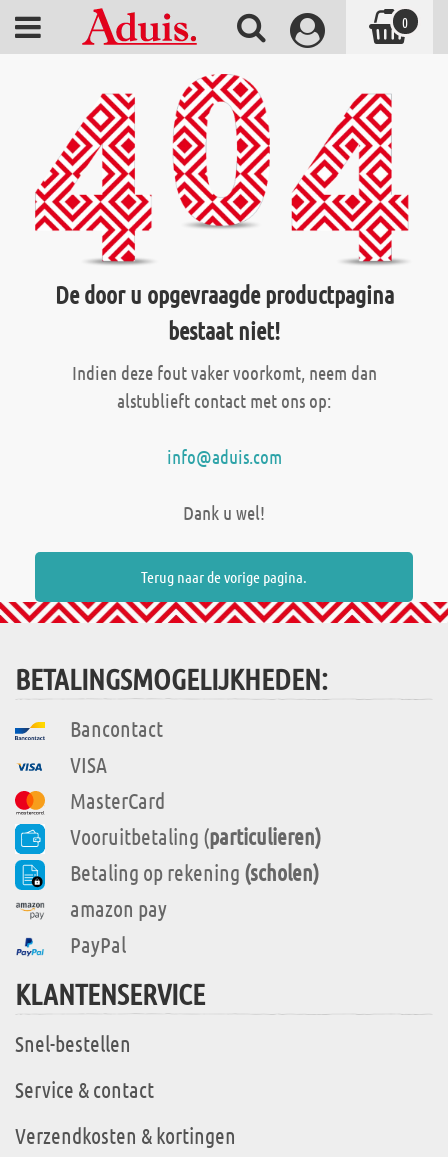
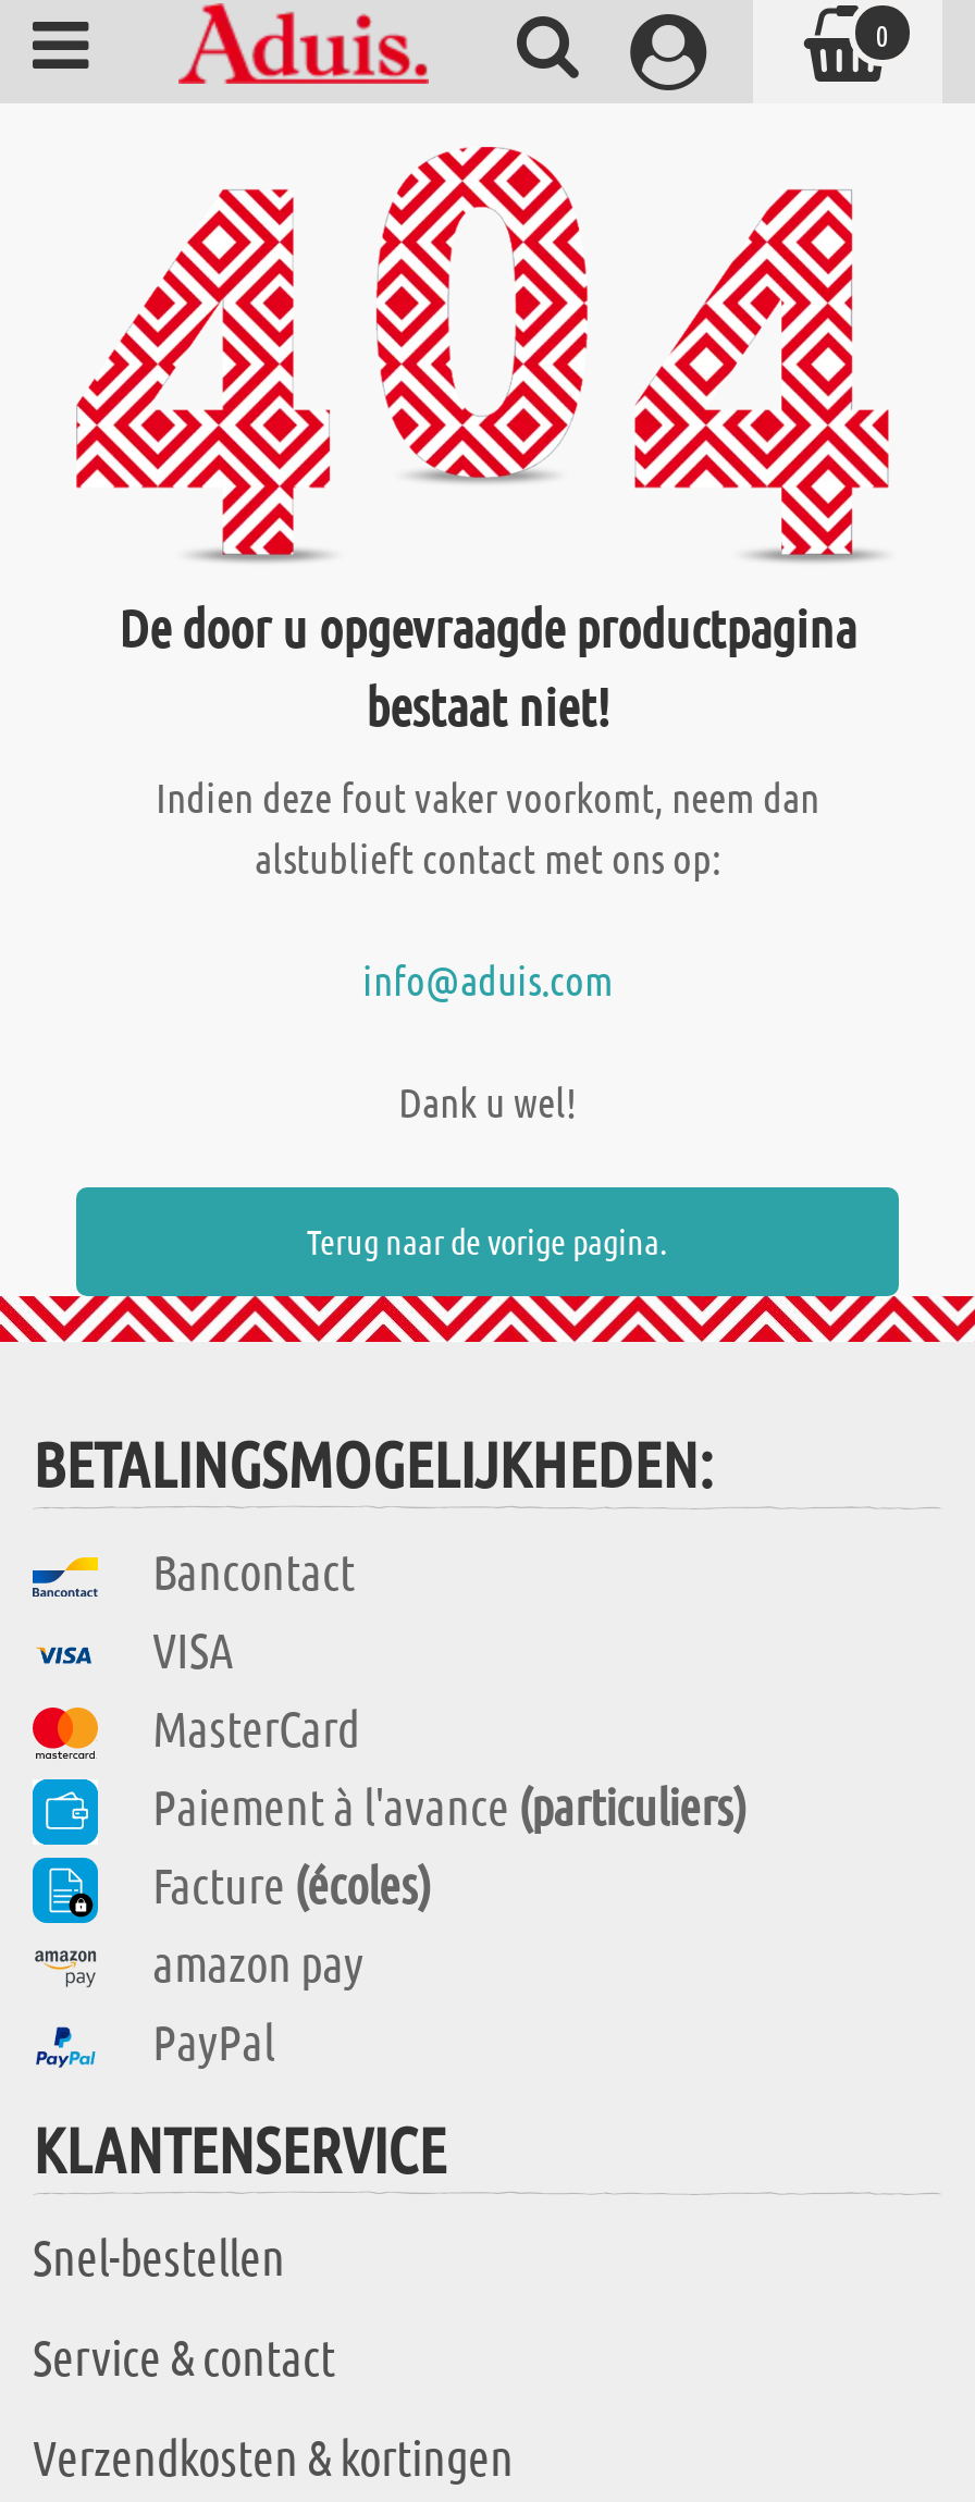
- Vooruitbetaling (particulieren)
- Betaling op rekening (scholen)
+ Paiement à l'avance (particuliers)
+ Facture (écoles)
